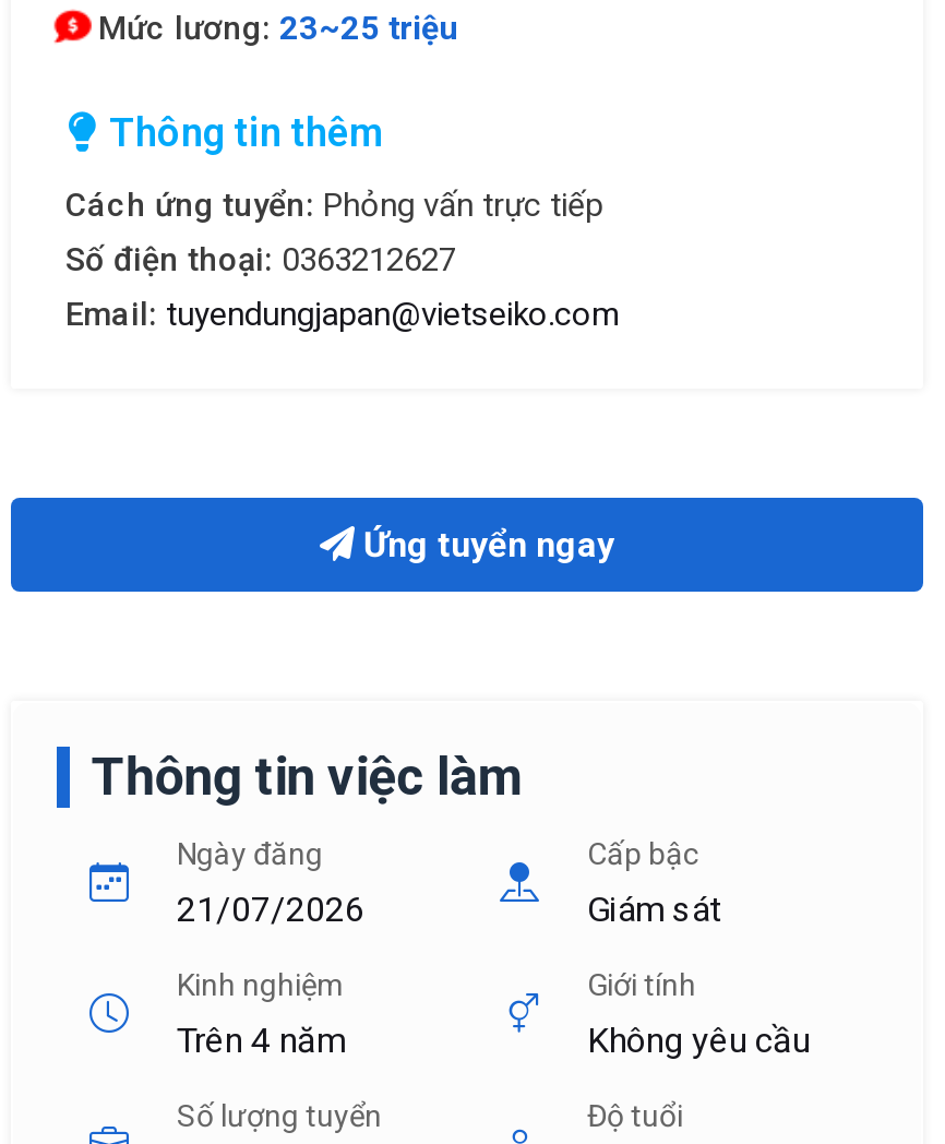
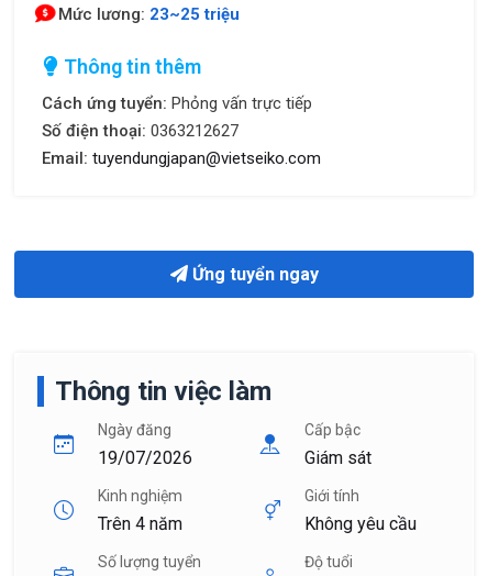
- 21/07/2026
+ 19/07/2026
